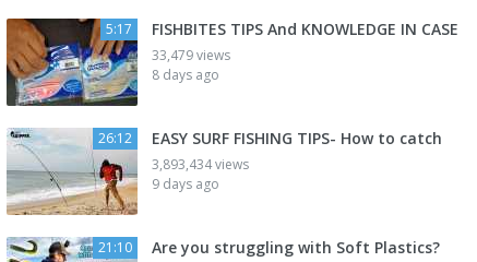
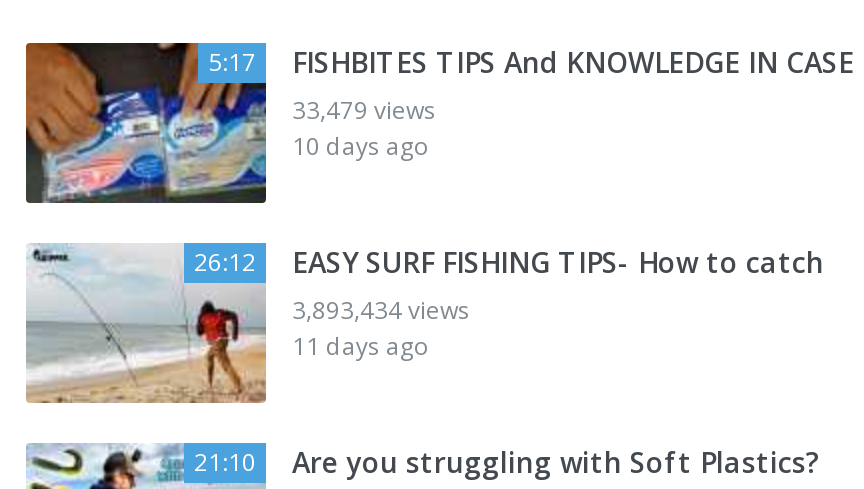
- 8 days ago
+ 10 days ago

- 9 days ago
+ 11 days ago
